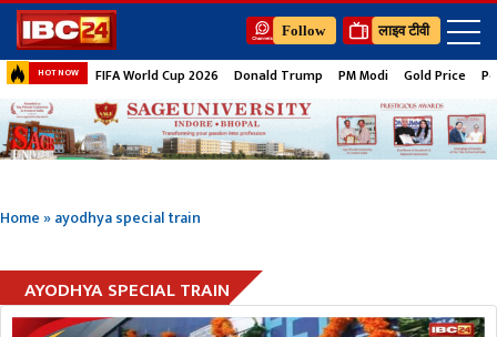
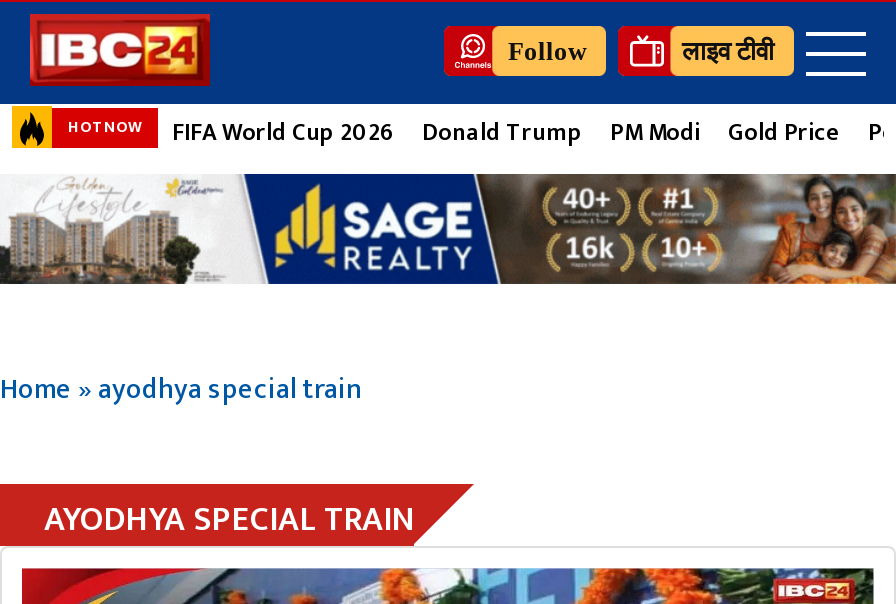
- [image]
+ [image]
